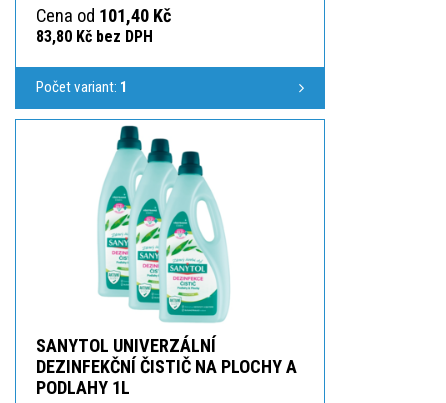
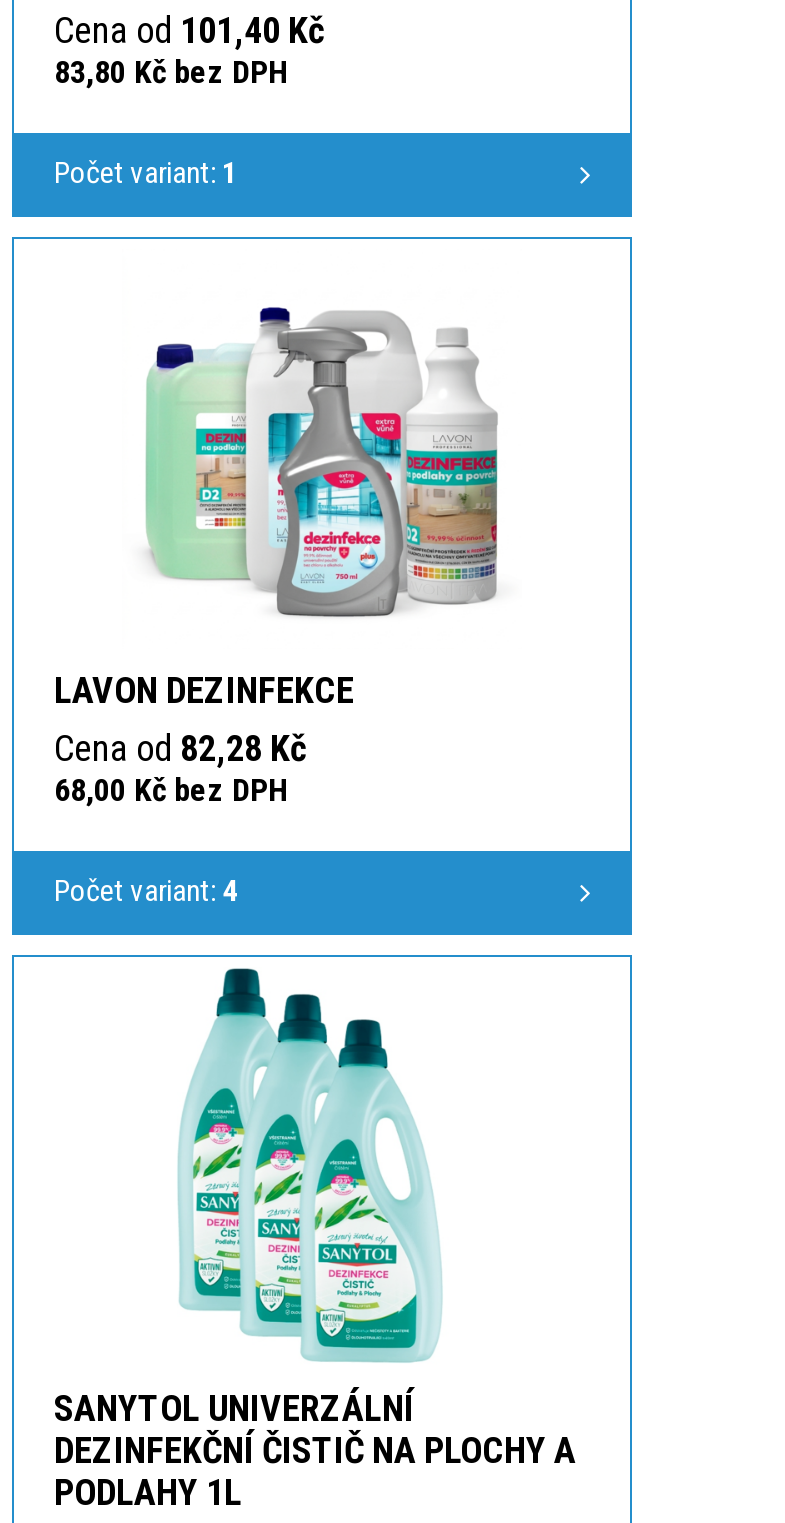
+ [image]
+ LAVON DEZINFEKCE
+ Cena od 82,28 Kč
+ 68,00 Kč bez DPH
+ Počet variant: 4
